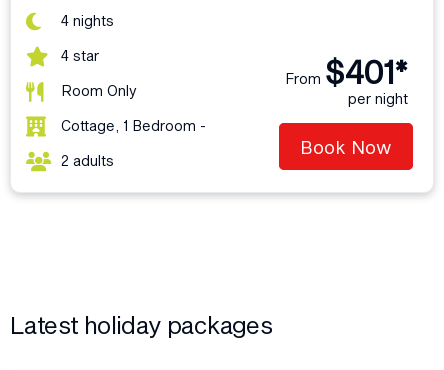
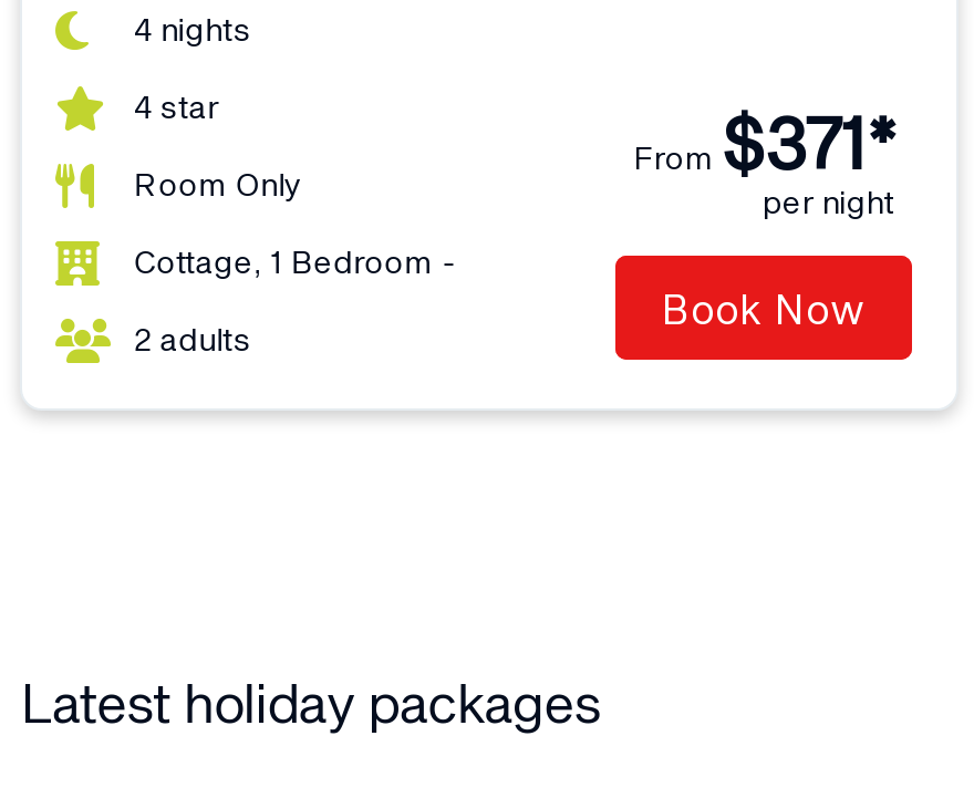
- From$401*
+ From$371*
